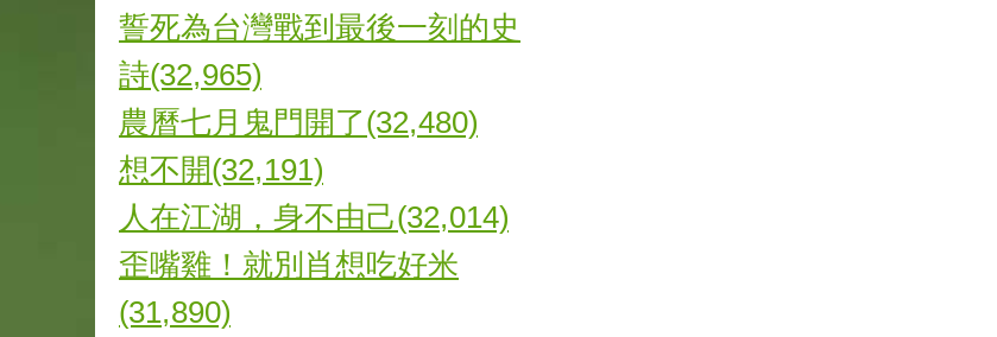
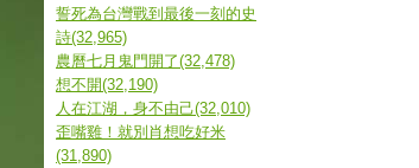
- 農曆七月鬼門開了(32,480)
+ 農曆七月鬼門開了(32,478)

- 想不開(32,191)
+ 想不開(32,190)

- 人在江湖，身不由己(32,014)
+ 人在江湖，身不由己(32,010)
